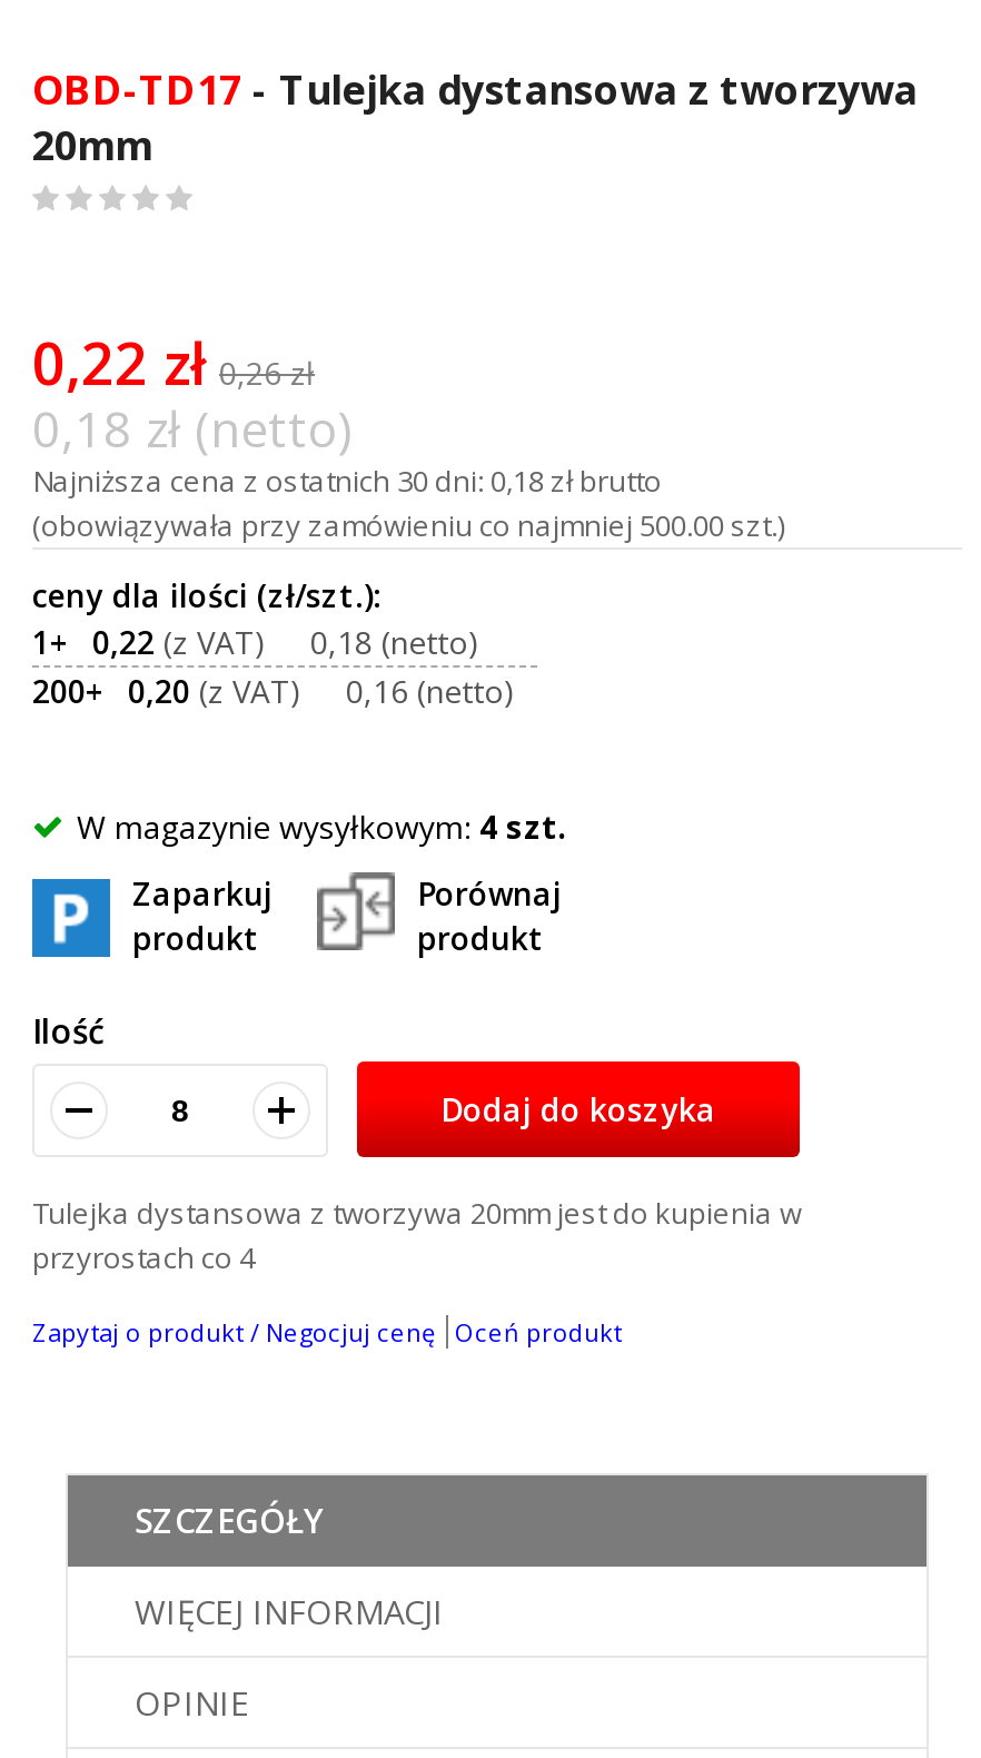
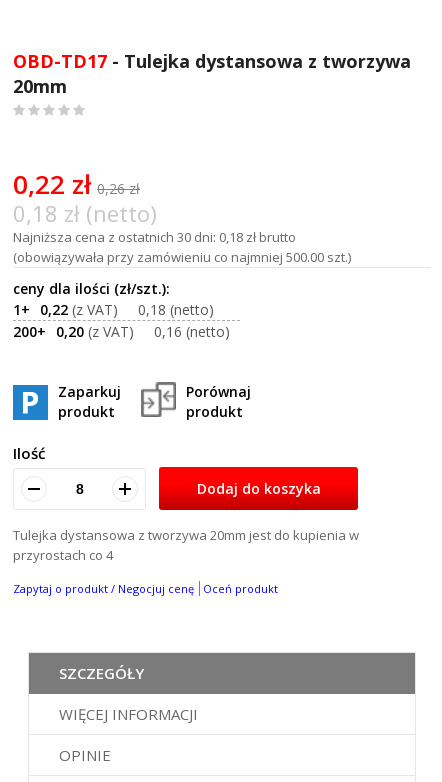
- W magazynie wysyłkowym: 4 szt.
